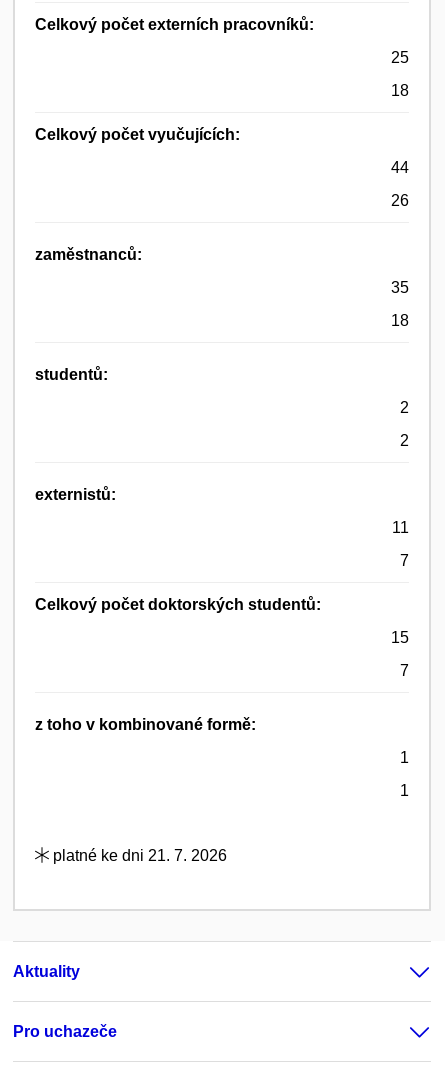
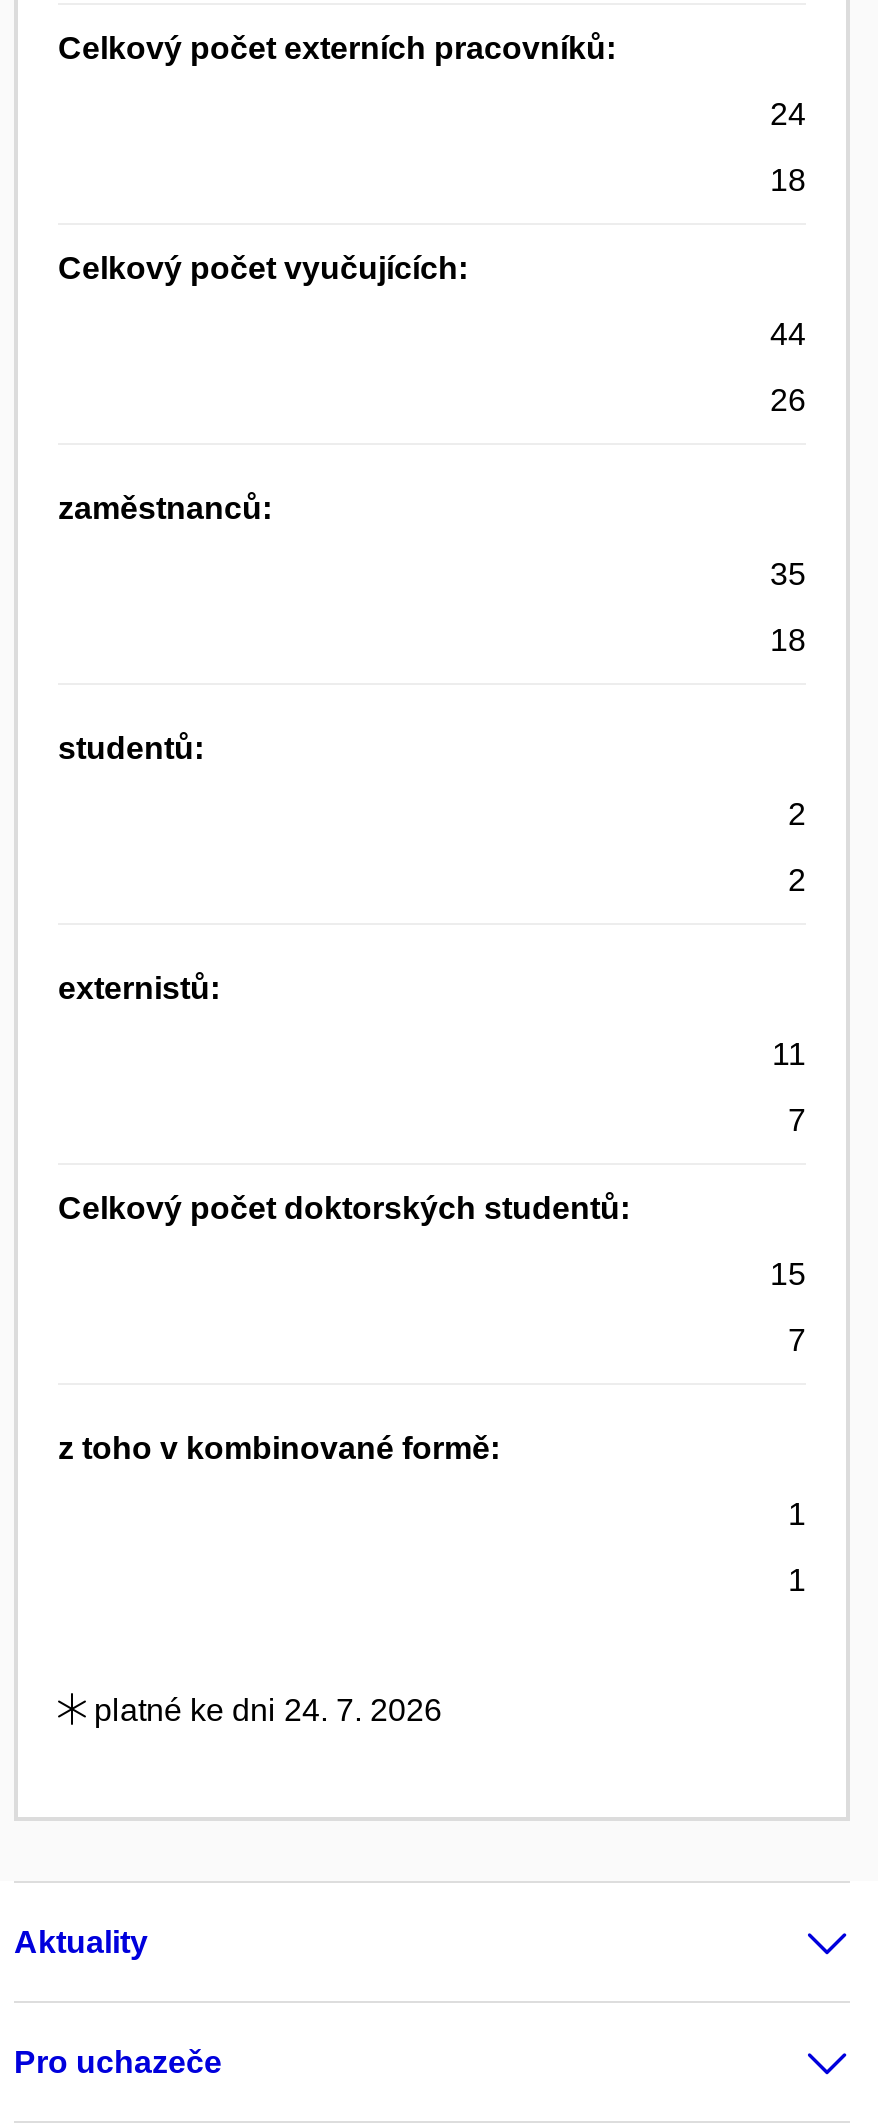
- 25
+ 24

- platné ke dni 21. 7. 2026
+ platné ke dni 24. 7. 2026
